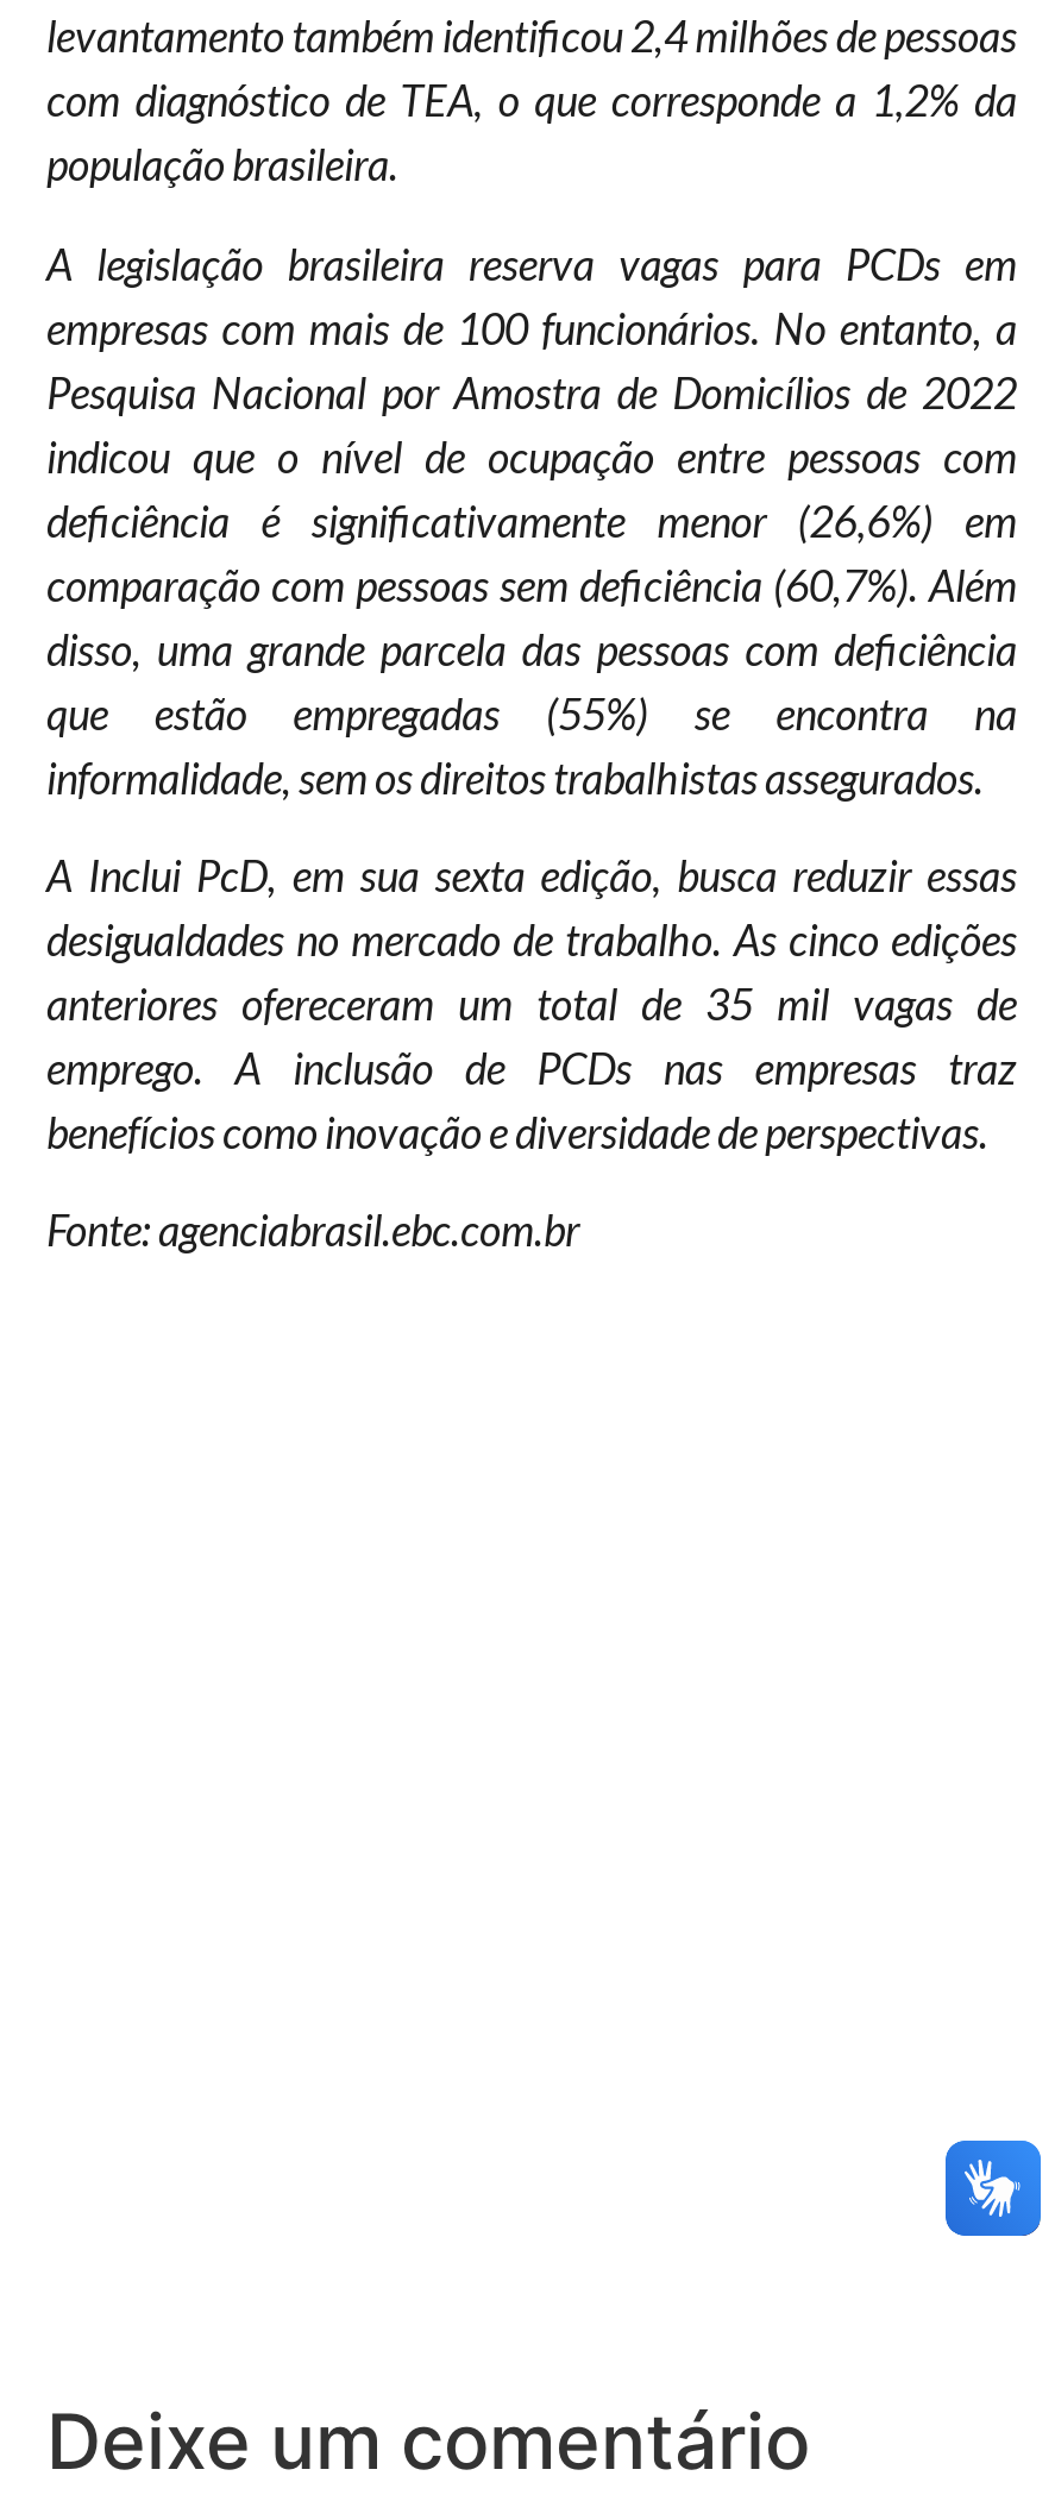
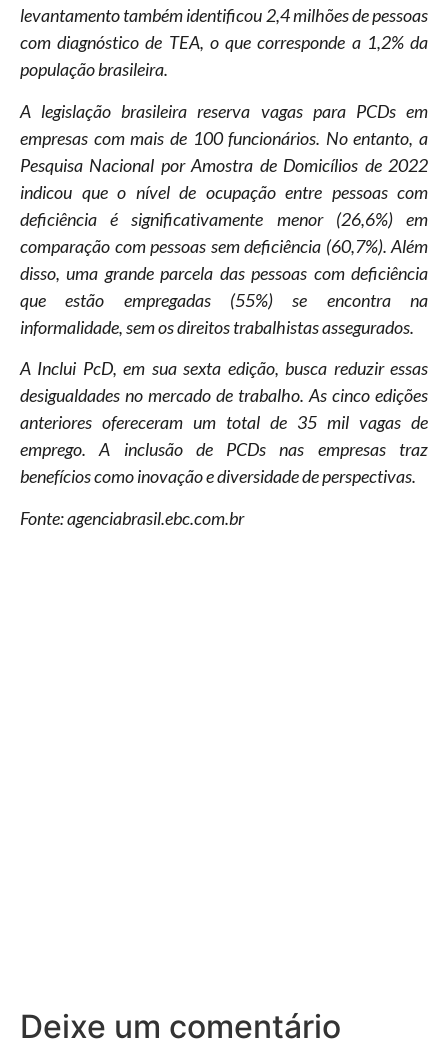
- [image]
